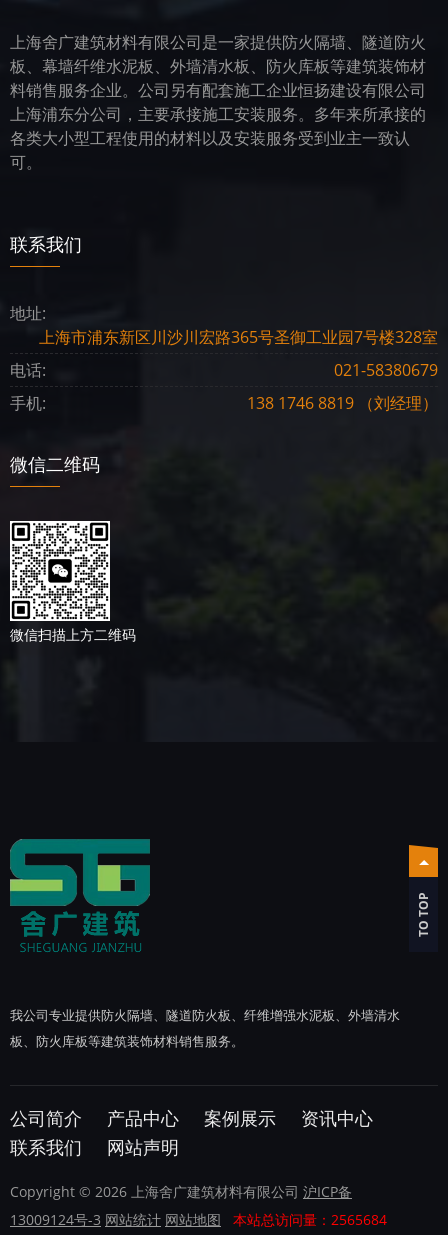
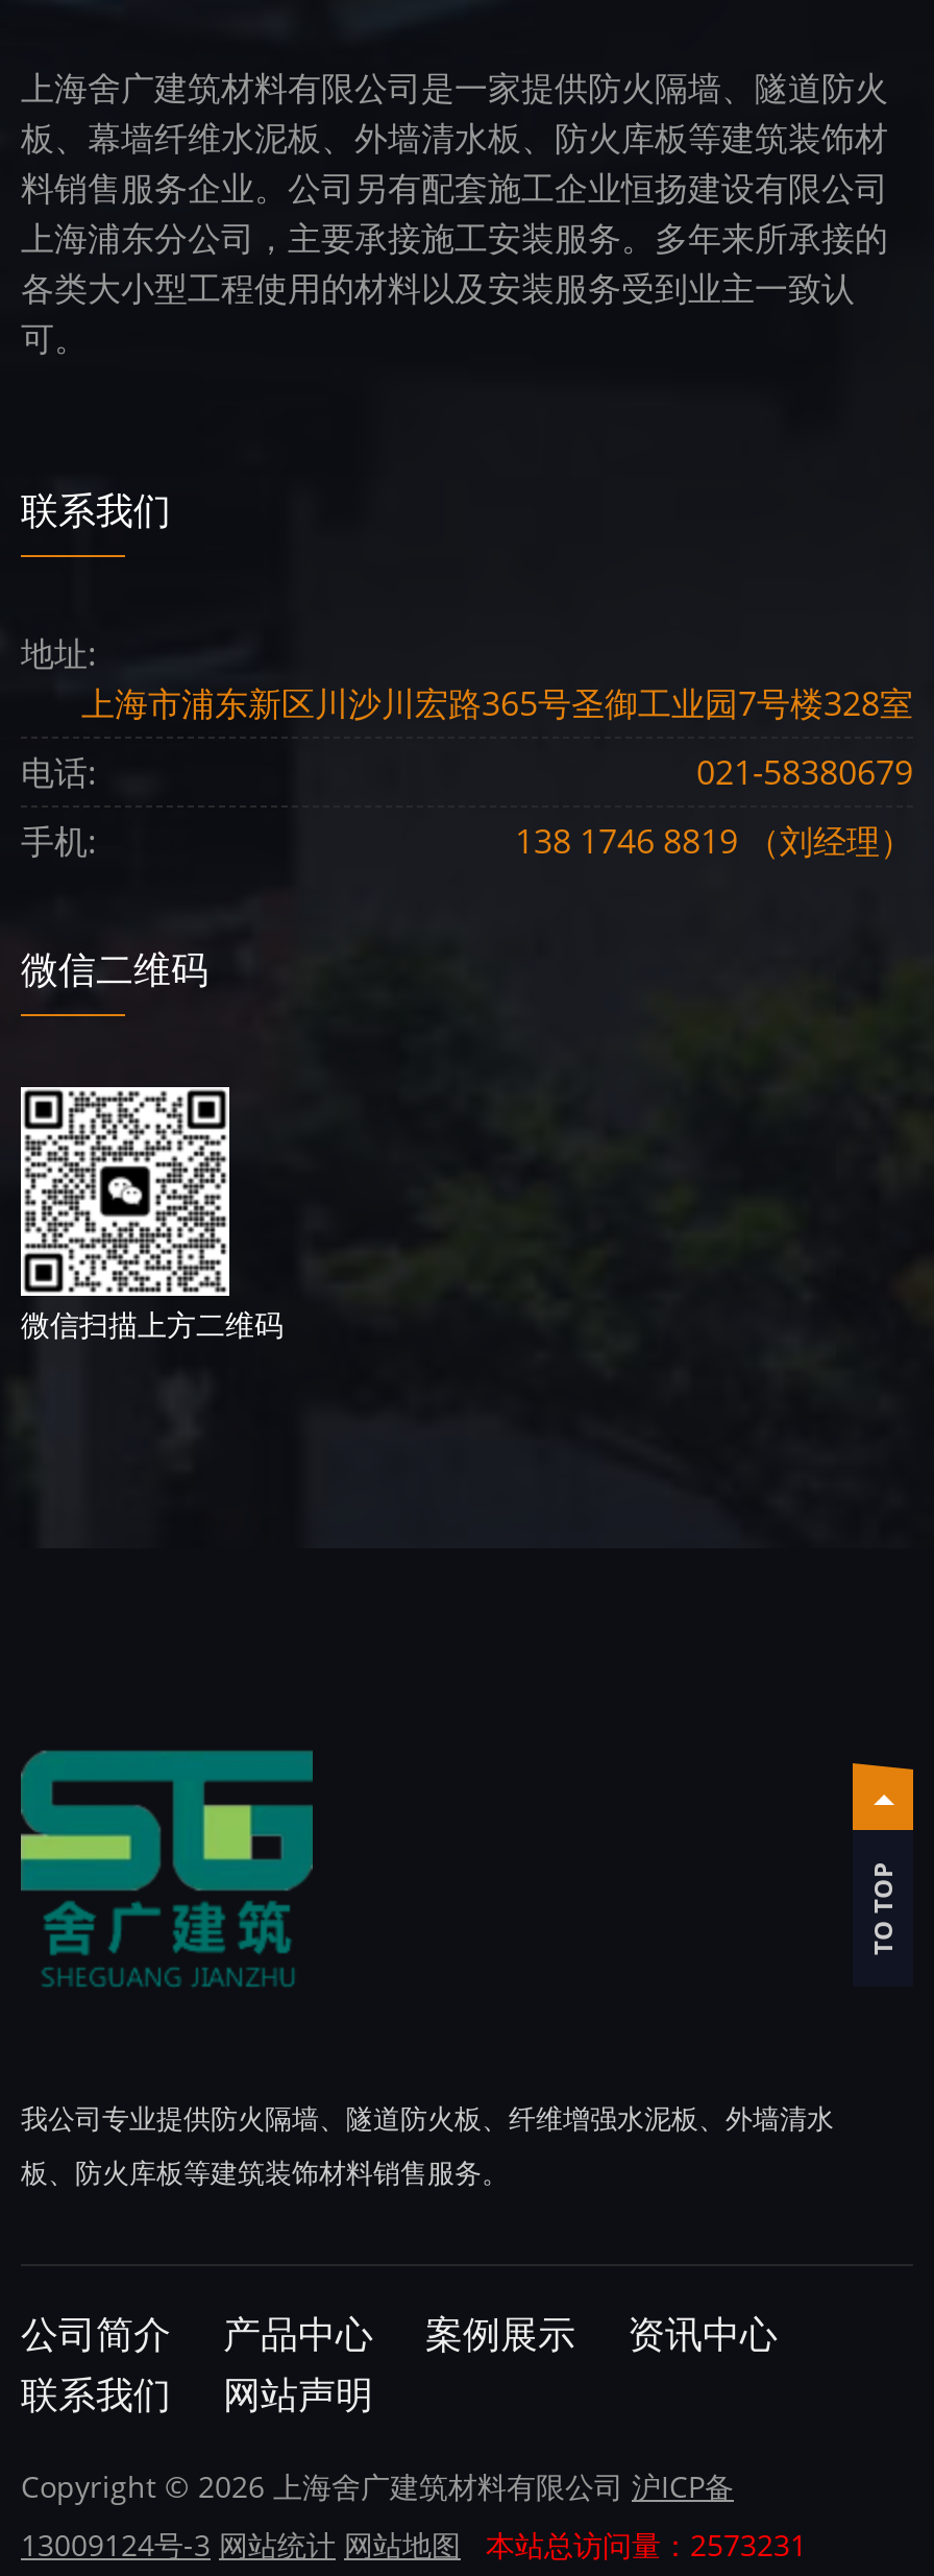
- 本站总访问量：2565684
+ 本站总访问量：2573231
